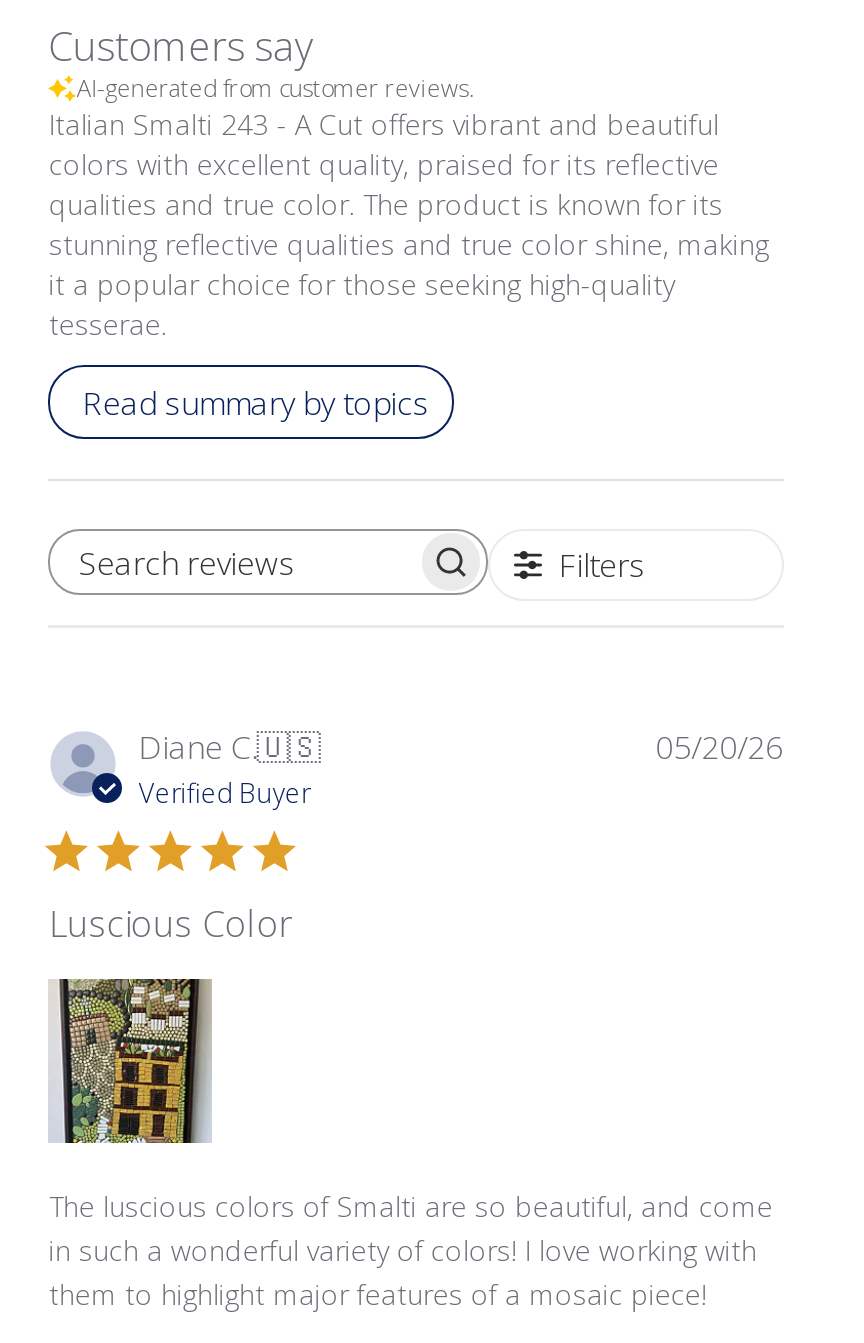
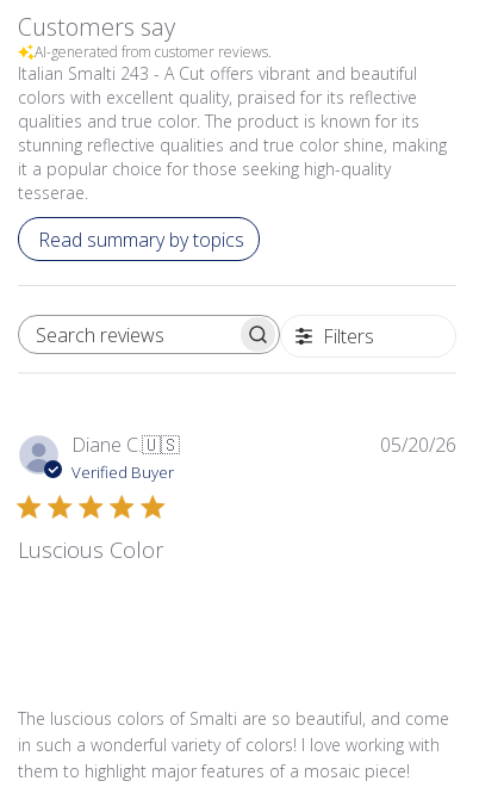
- [image]
